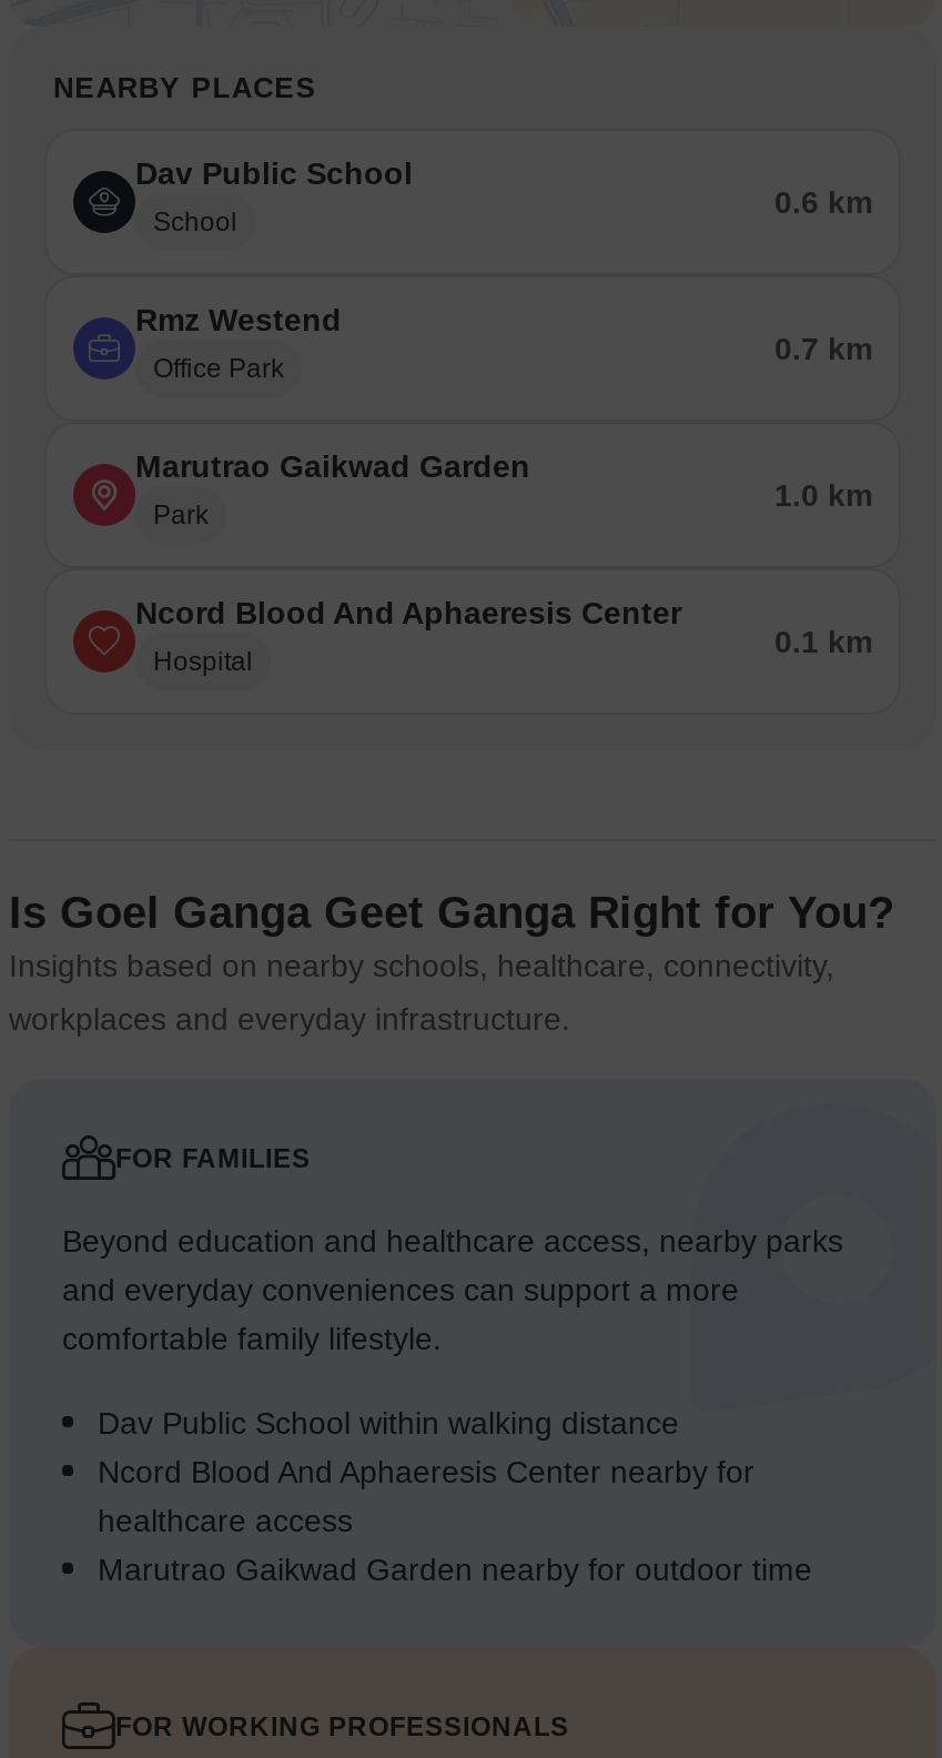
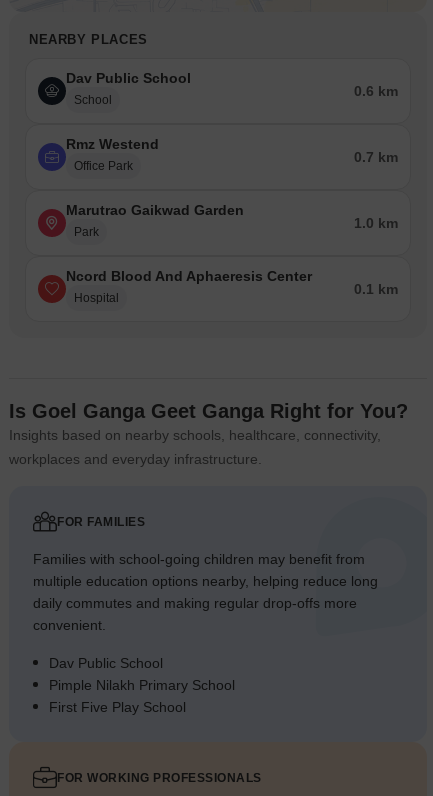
- Beyond education and healthcare access, nearby parks
- and everyday conveniences can support a more
- comfortable family lifestyle.
+ Families with school-going children may benefit from
+ multiple education options nearby, helping reduce long
+ daily commutes and making regular drop-offs more
+ convenient.

- Dav Public School within walking distance
- Ncord Blood And Aphaeresis Center nearby for
- healthcare access
- Marutrao Gaikwad Garden nearby for outdoor time
+ Dav Public School
+ Pimple Nilakh Primary School
+ First Five Play School
